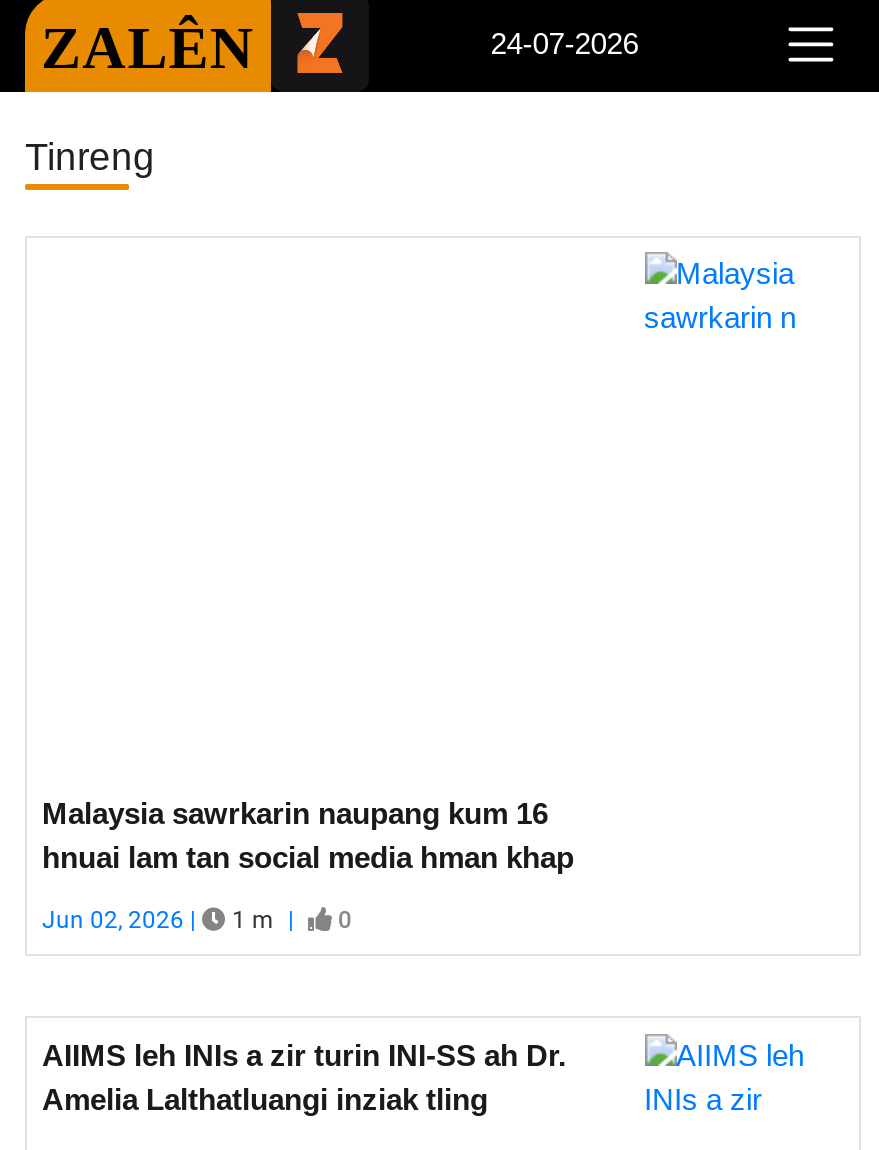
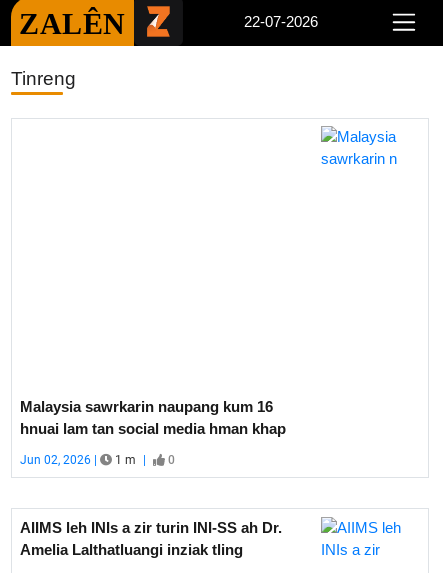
- 24-07-2026
+ 22-07-2026
